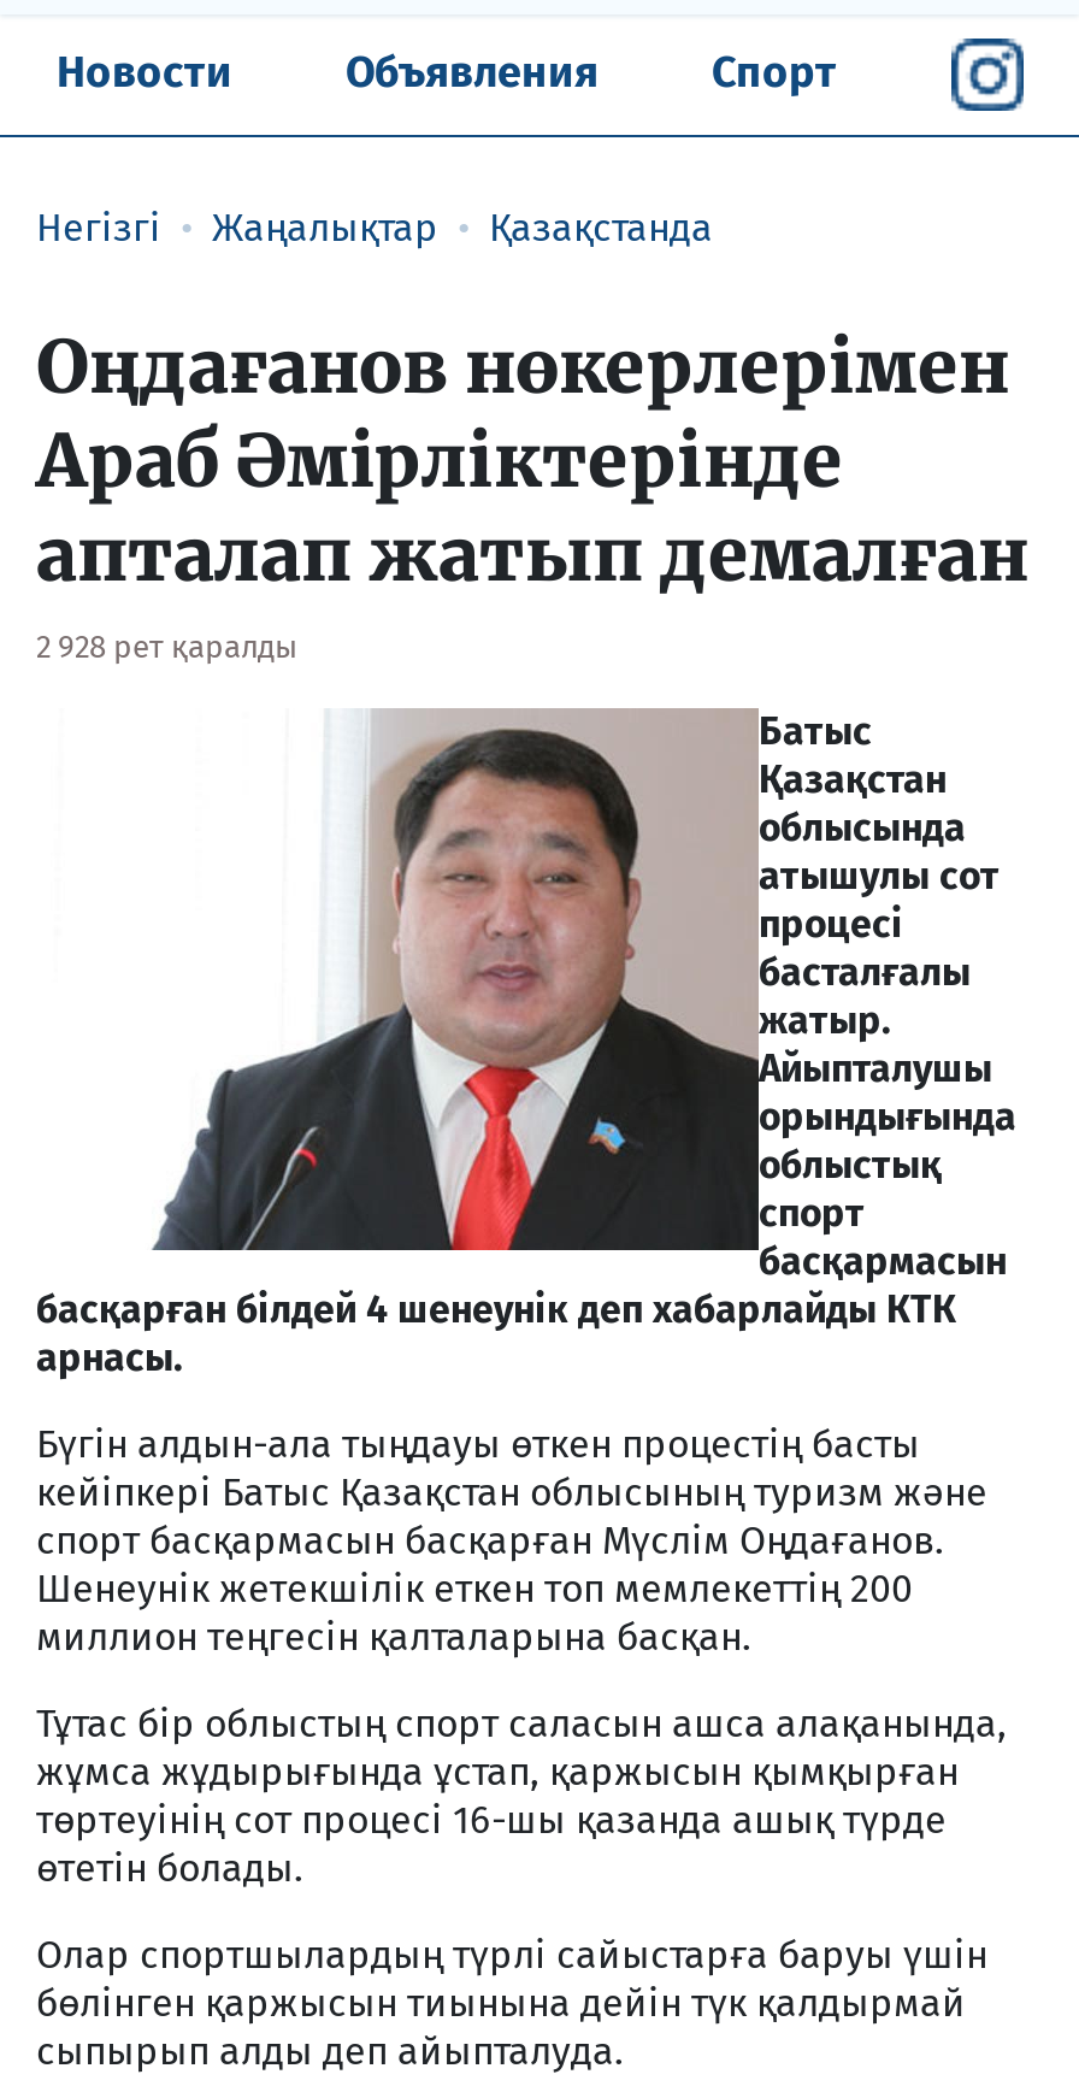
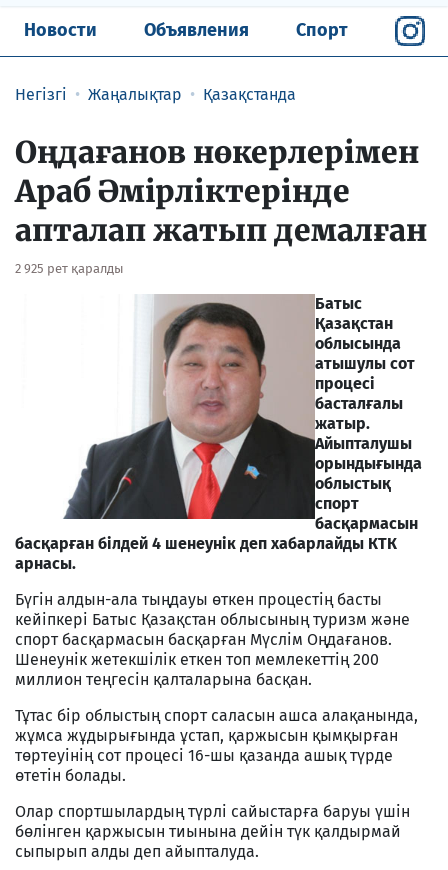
- 2 928 рет қаралды
+ 2 925 рет қаралды
